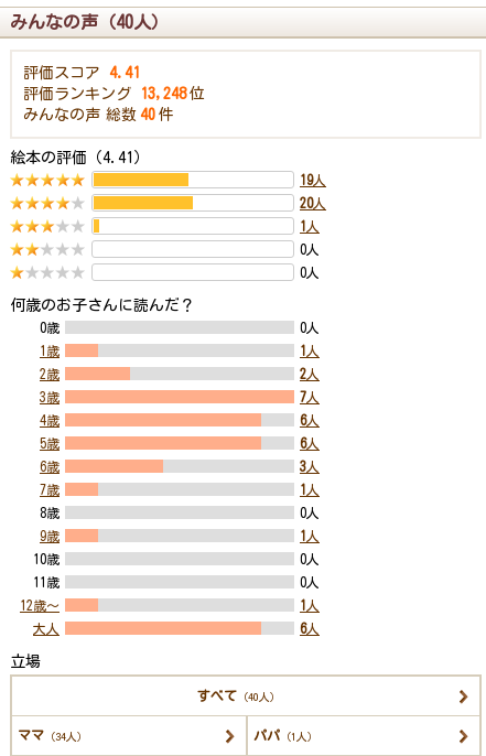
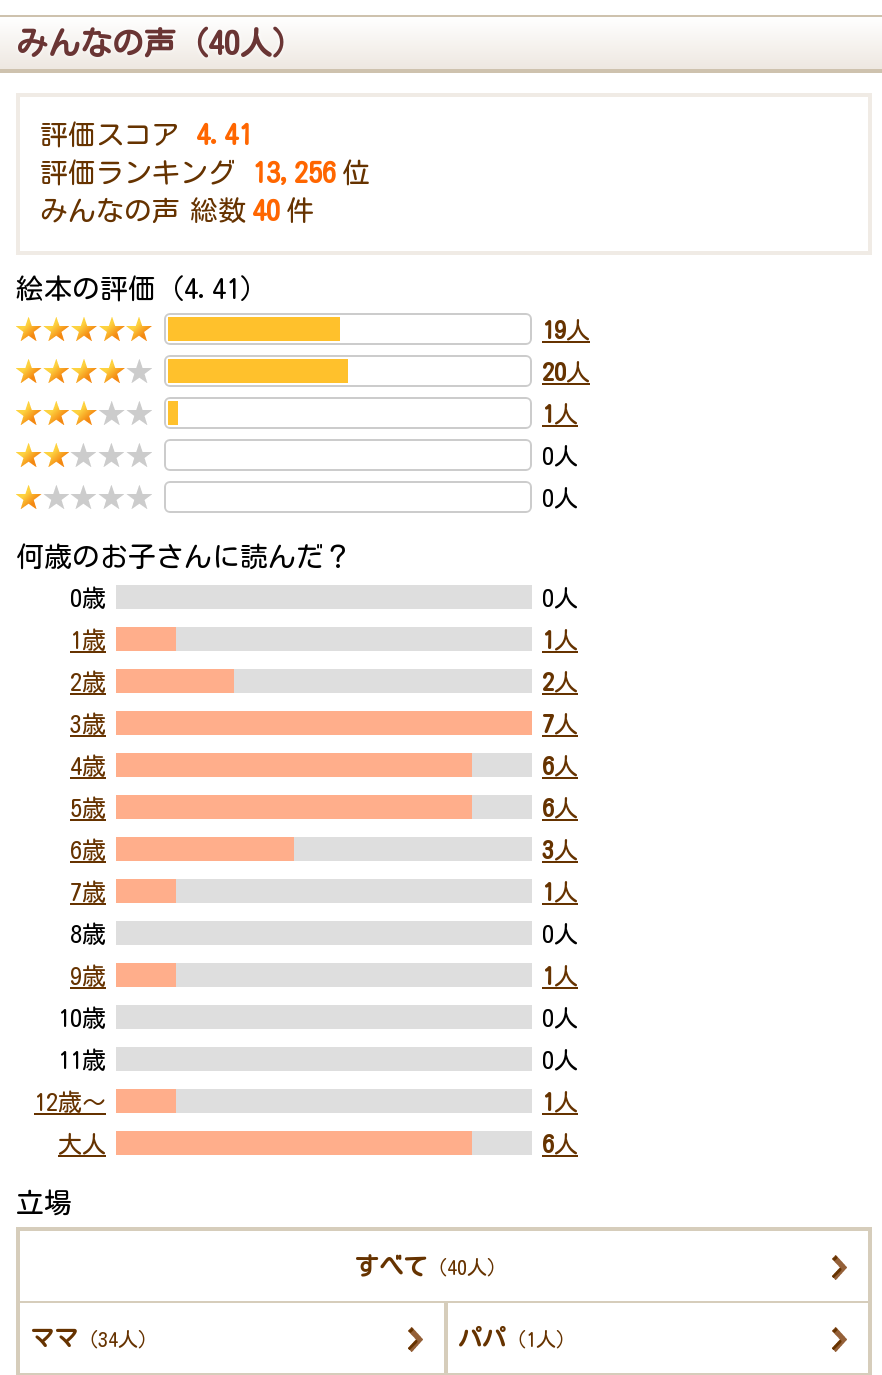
- 評価ランキング 13,248 位
+ 評価ランキング 13,256 位
